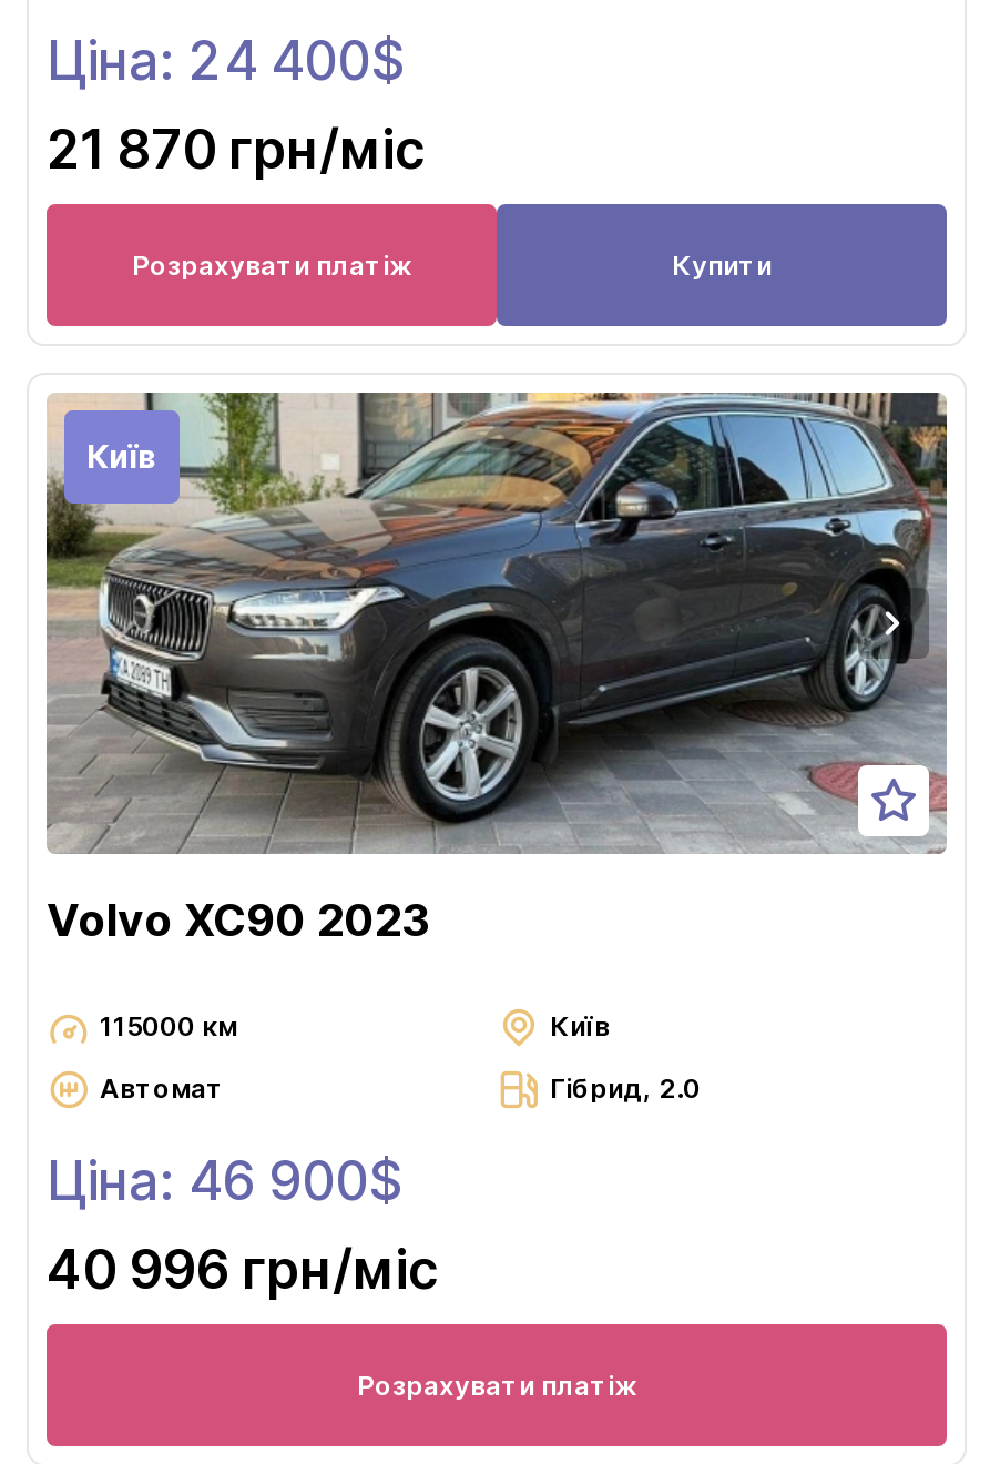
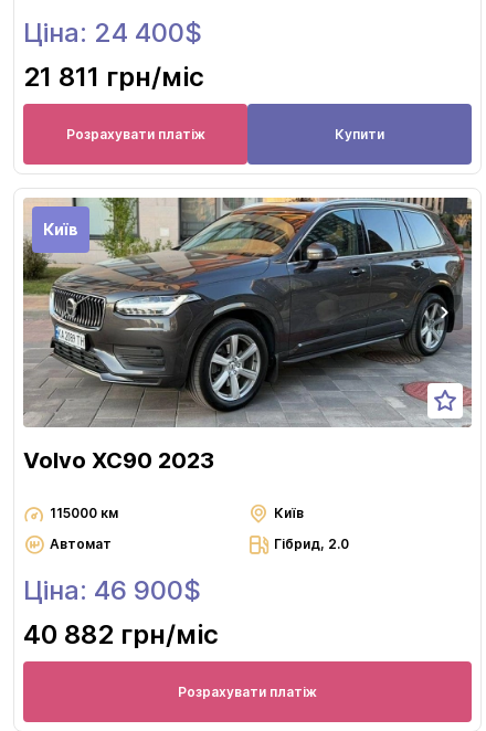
- 21 870 грн/міс
+ 21 811 грн/міс

- 40 996 грн/міс
+ 40 882 грн/міс
